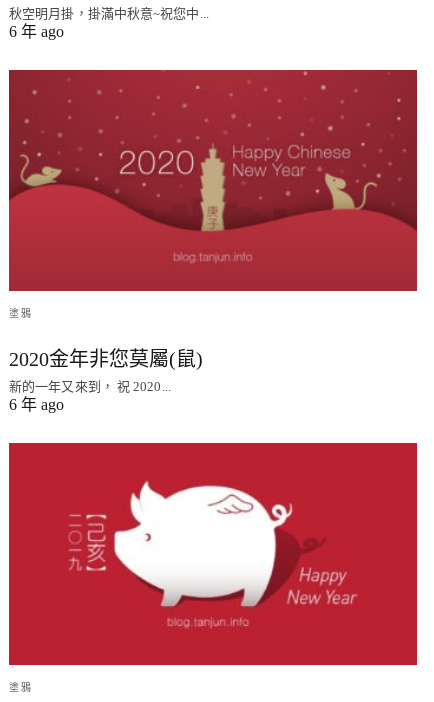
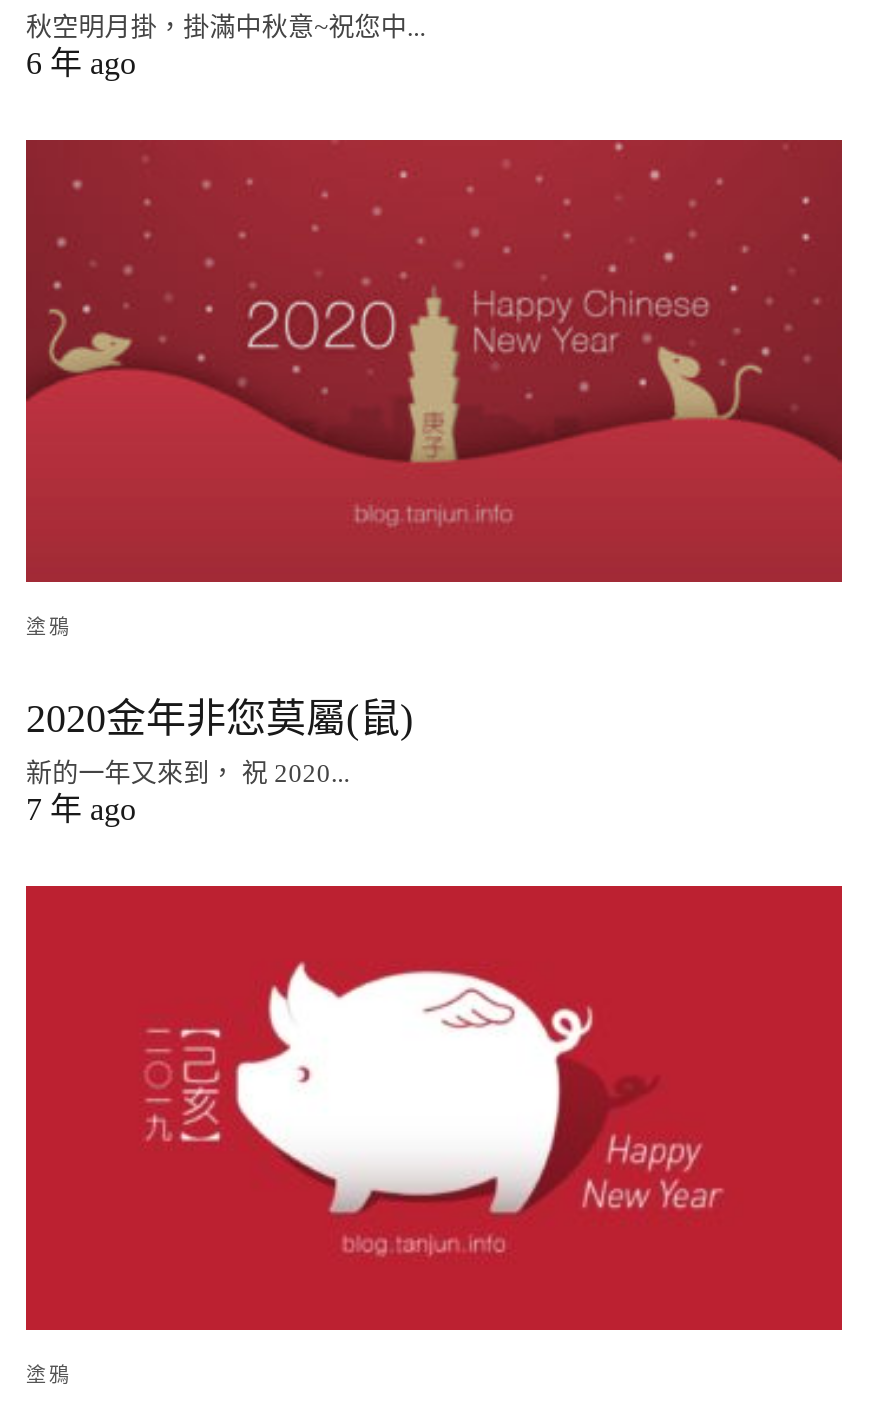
- 6 年 ago
+ 7 年 ago
